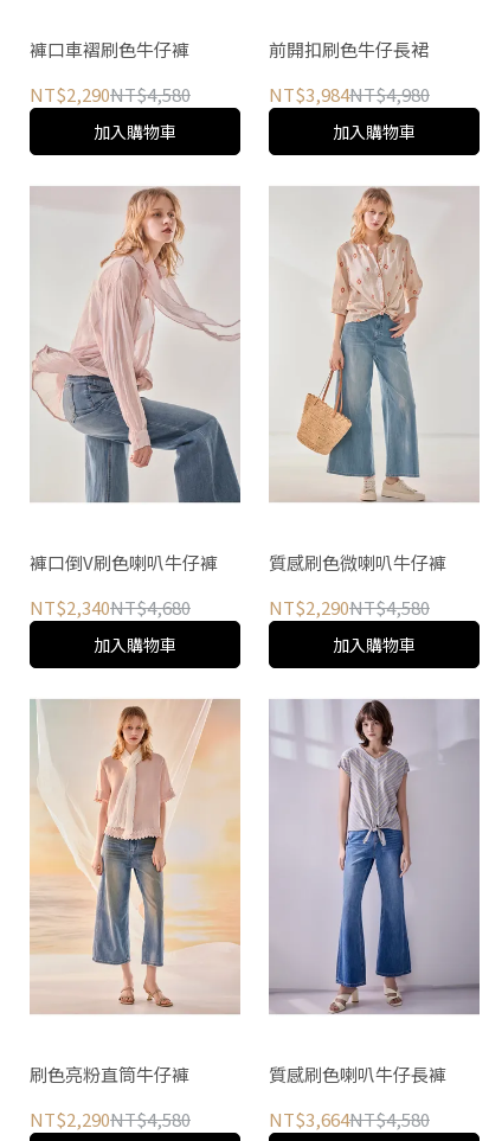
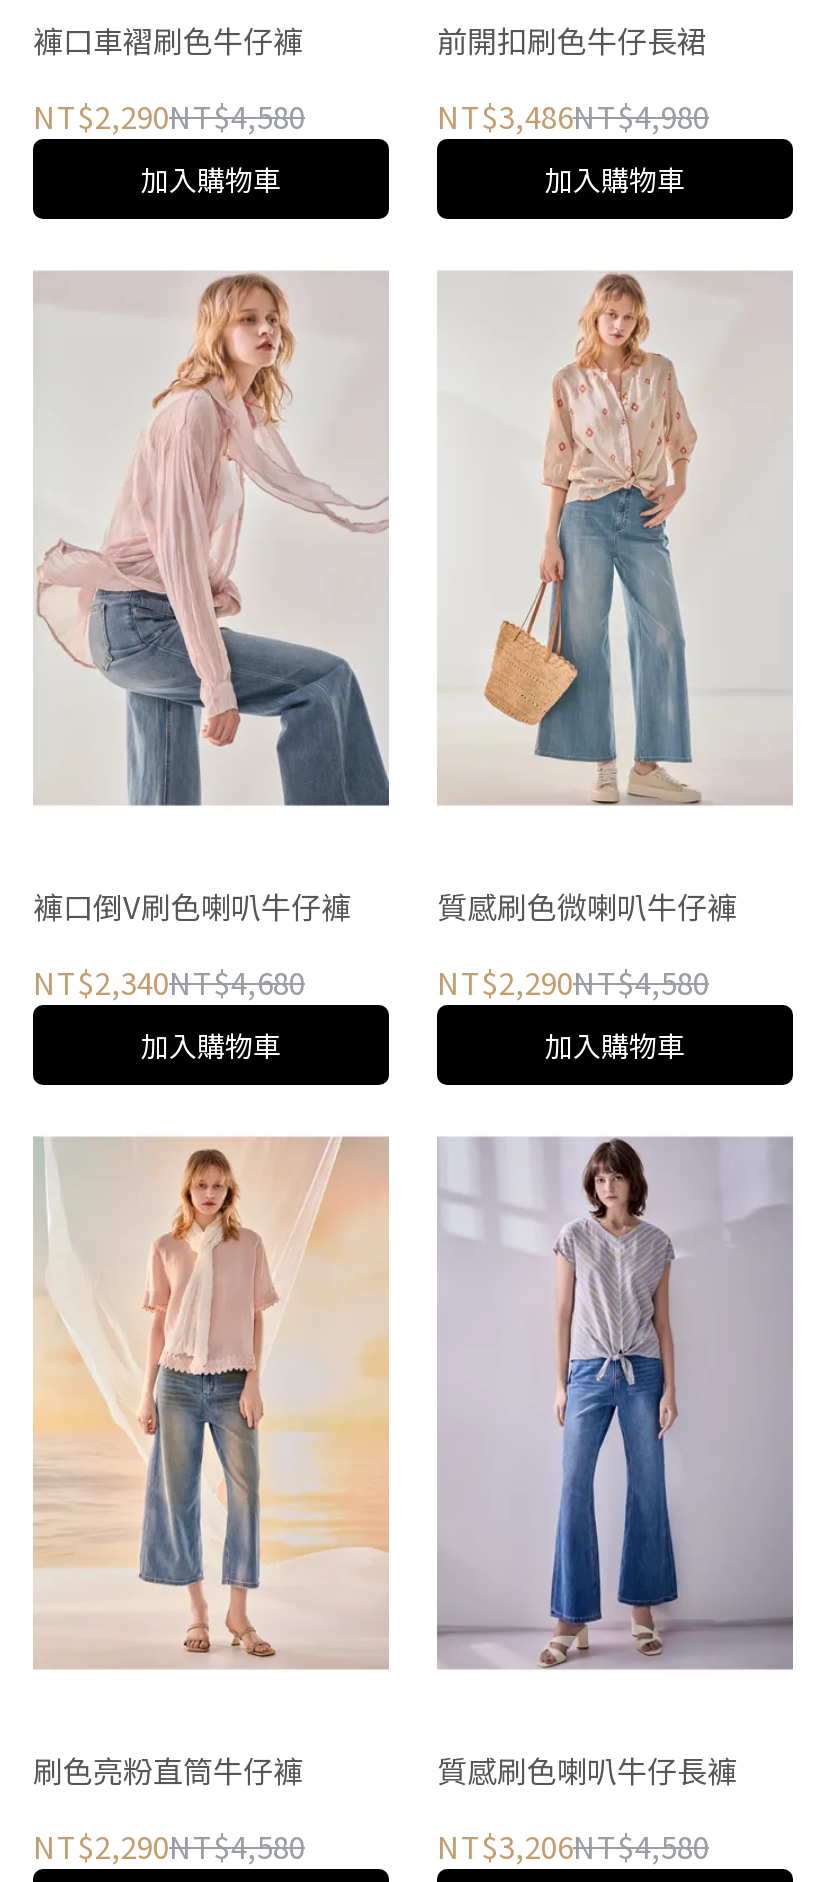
- NT$3,984NT$4,980
+ NT$3,486NT$4,980

- NT$3,664NT$4,580
+ NT$3,206NT$4,580
